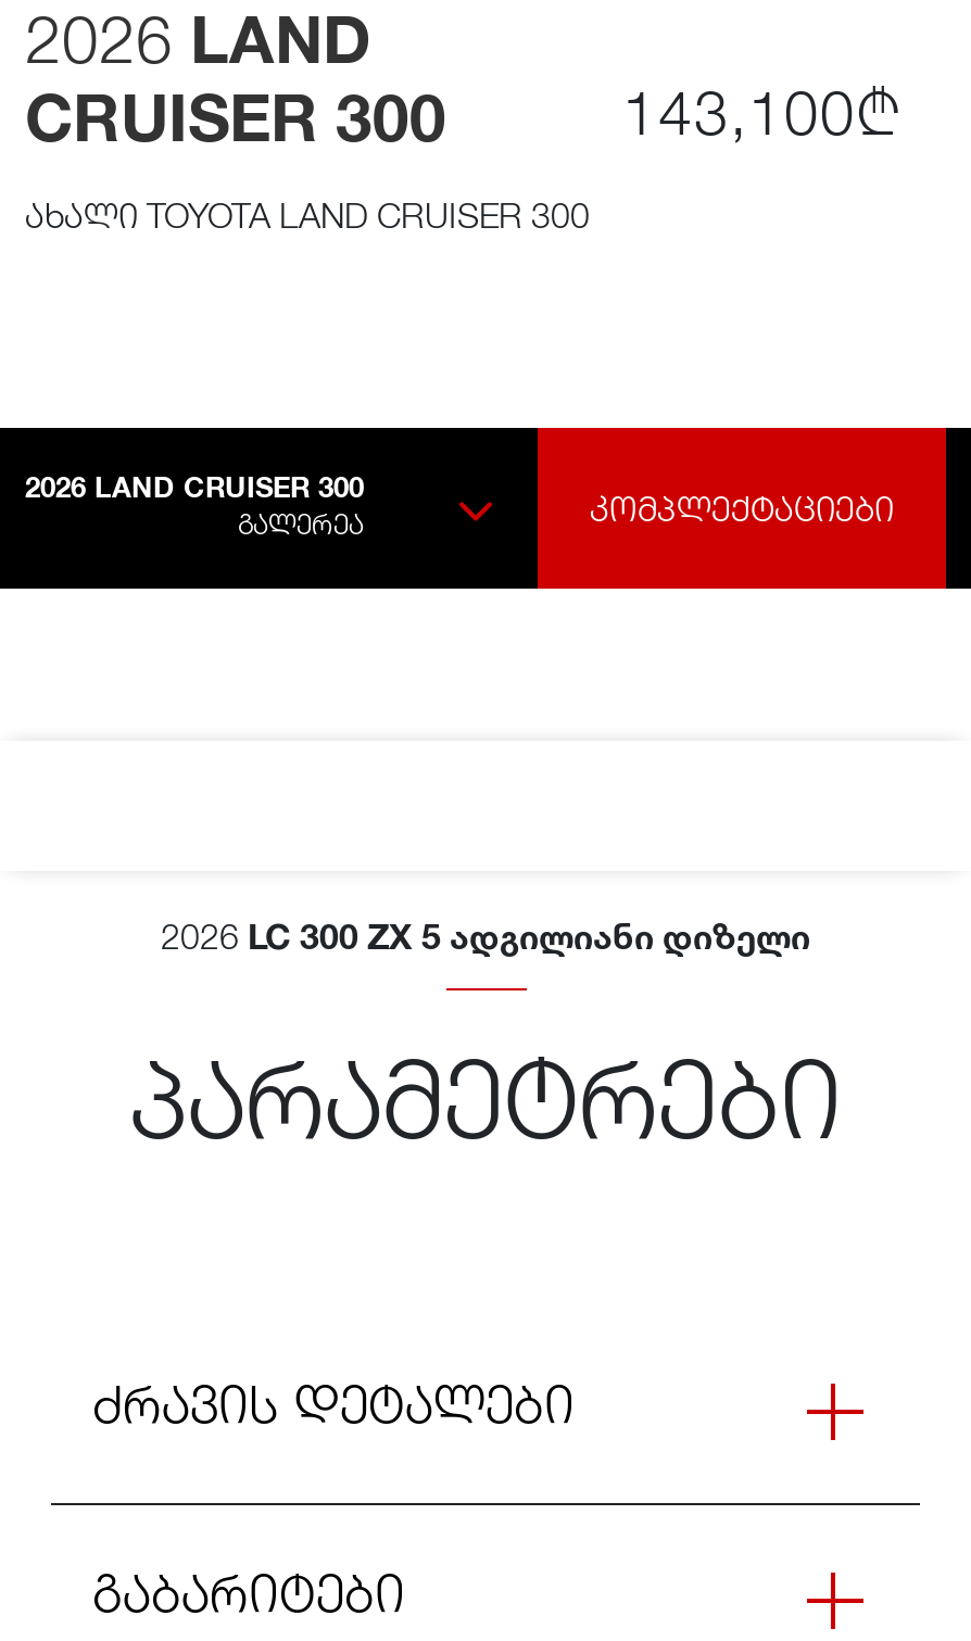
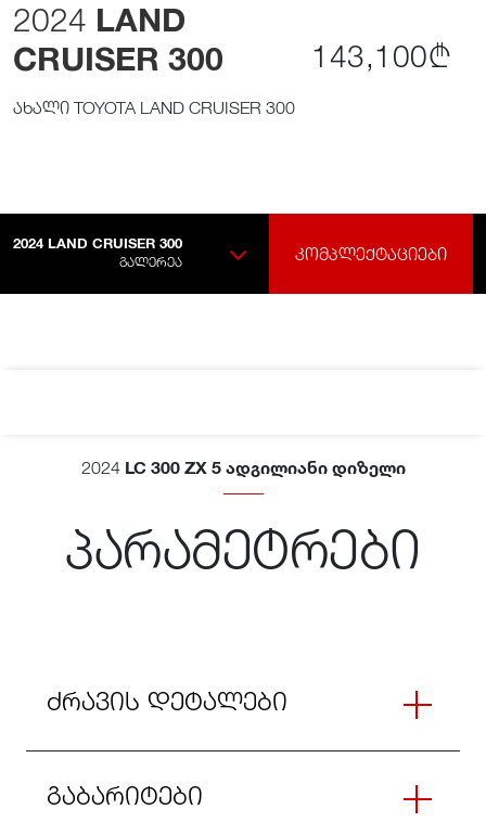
- 2026 LAND
+ 2024 LAND

- 2026 LAND CRUISER 300
+ 2024 LAND CRUISER 300

- 2026 LC 300 ZX 5 ᲐᲓᲒᲘᲚᲘᲐᲜᲘ ᲓᲘᲖᲔᲚᲘ
+ 2024 LC 300 ZX 5 ᲐᲓᲒᲘᲚᲘᲐᲜᲘ ᲓᲘᲖᲔᲚᲘ
